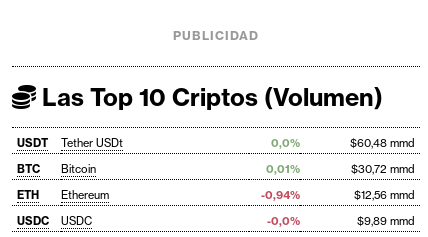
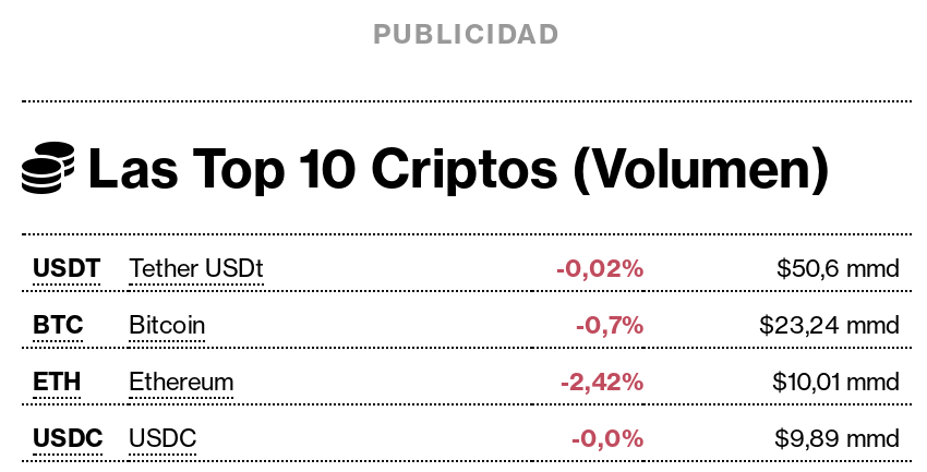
- 0,0%
+ -0,02%

- $60,48 mmd
+ $50,6 mmd

- 0,01%
+ -0,7%

- $30,72 mmd
+ $23,24 mmd

- -0,94%
+ -2,42%

- $12,56 mmd
+ $10,01 mmd
